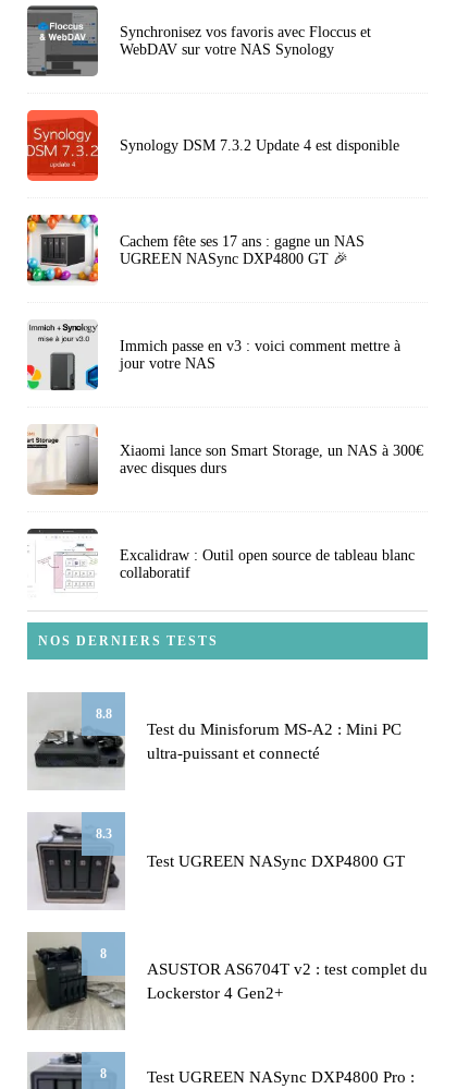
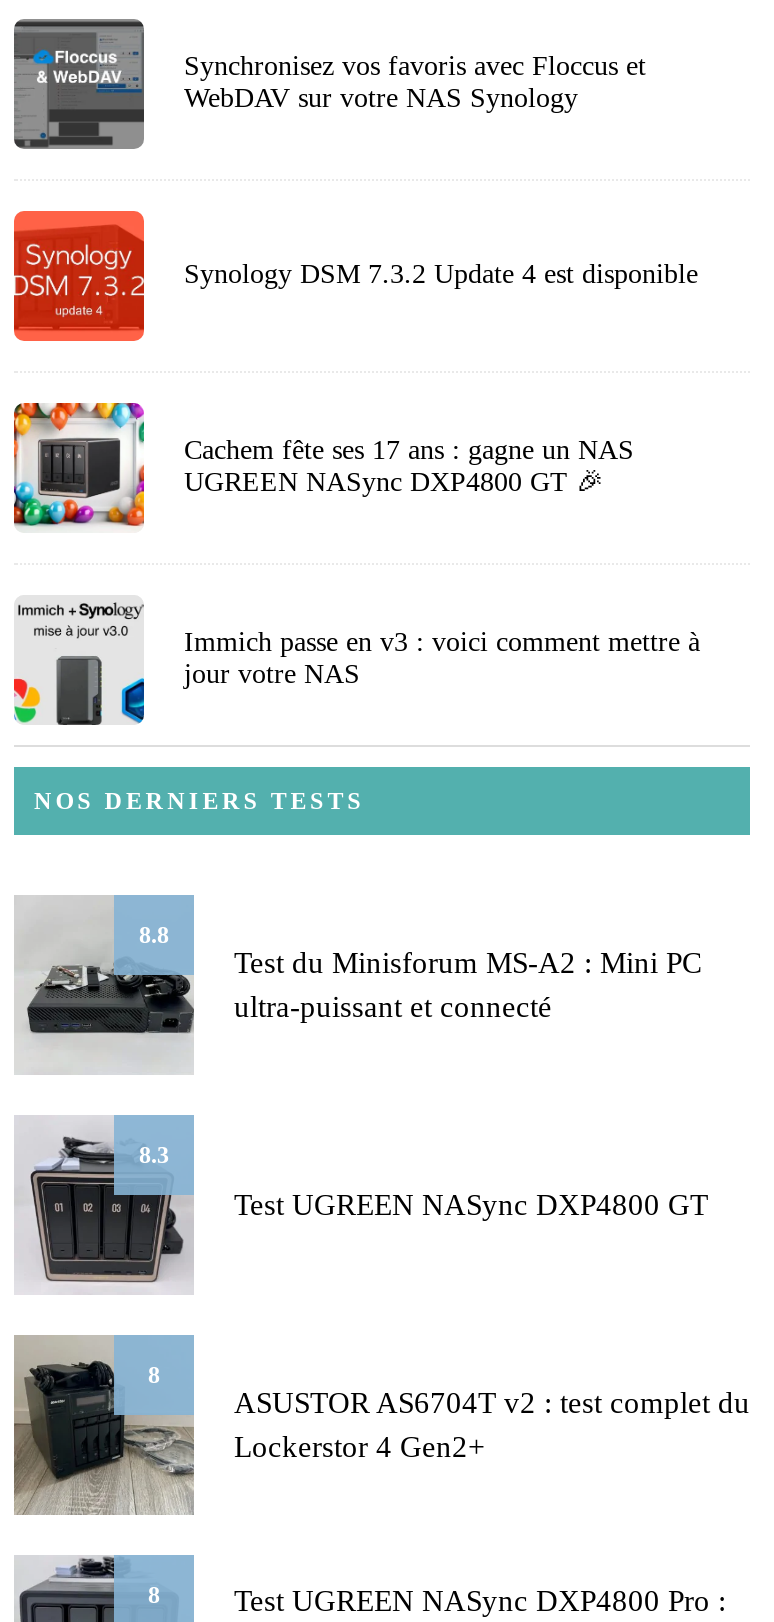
- [image]
- Xiaomi lance son Smart Storage, un NAS à 300€
- avec disques durs

- [image]
- Excalidraw : Outil open source de tableau blanc
- collaboratif
